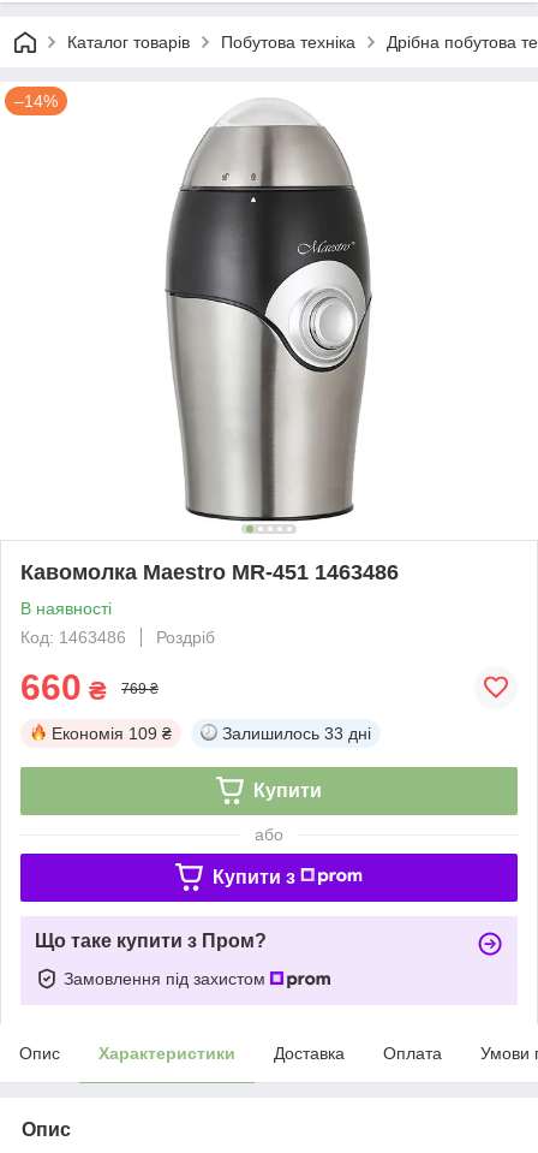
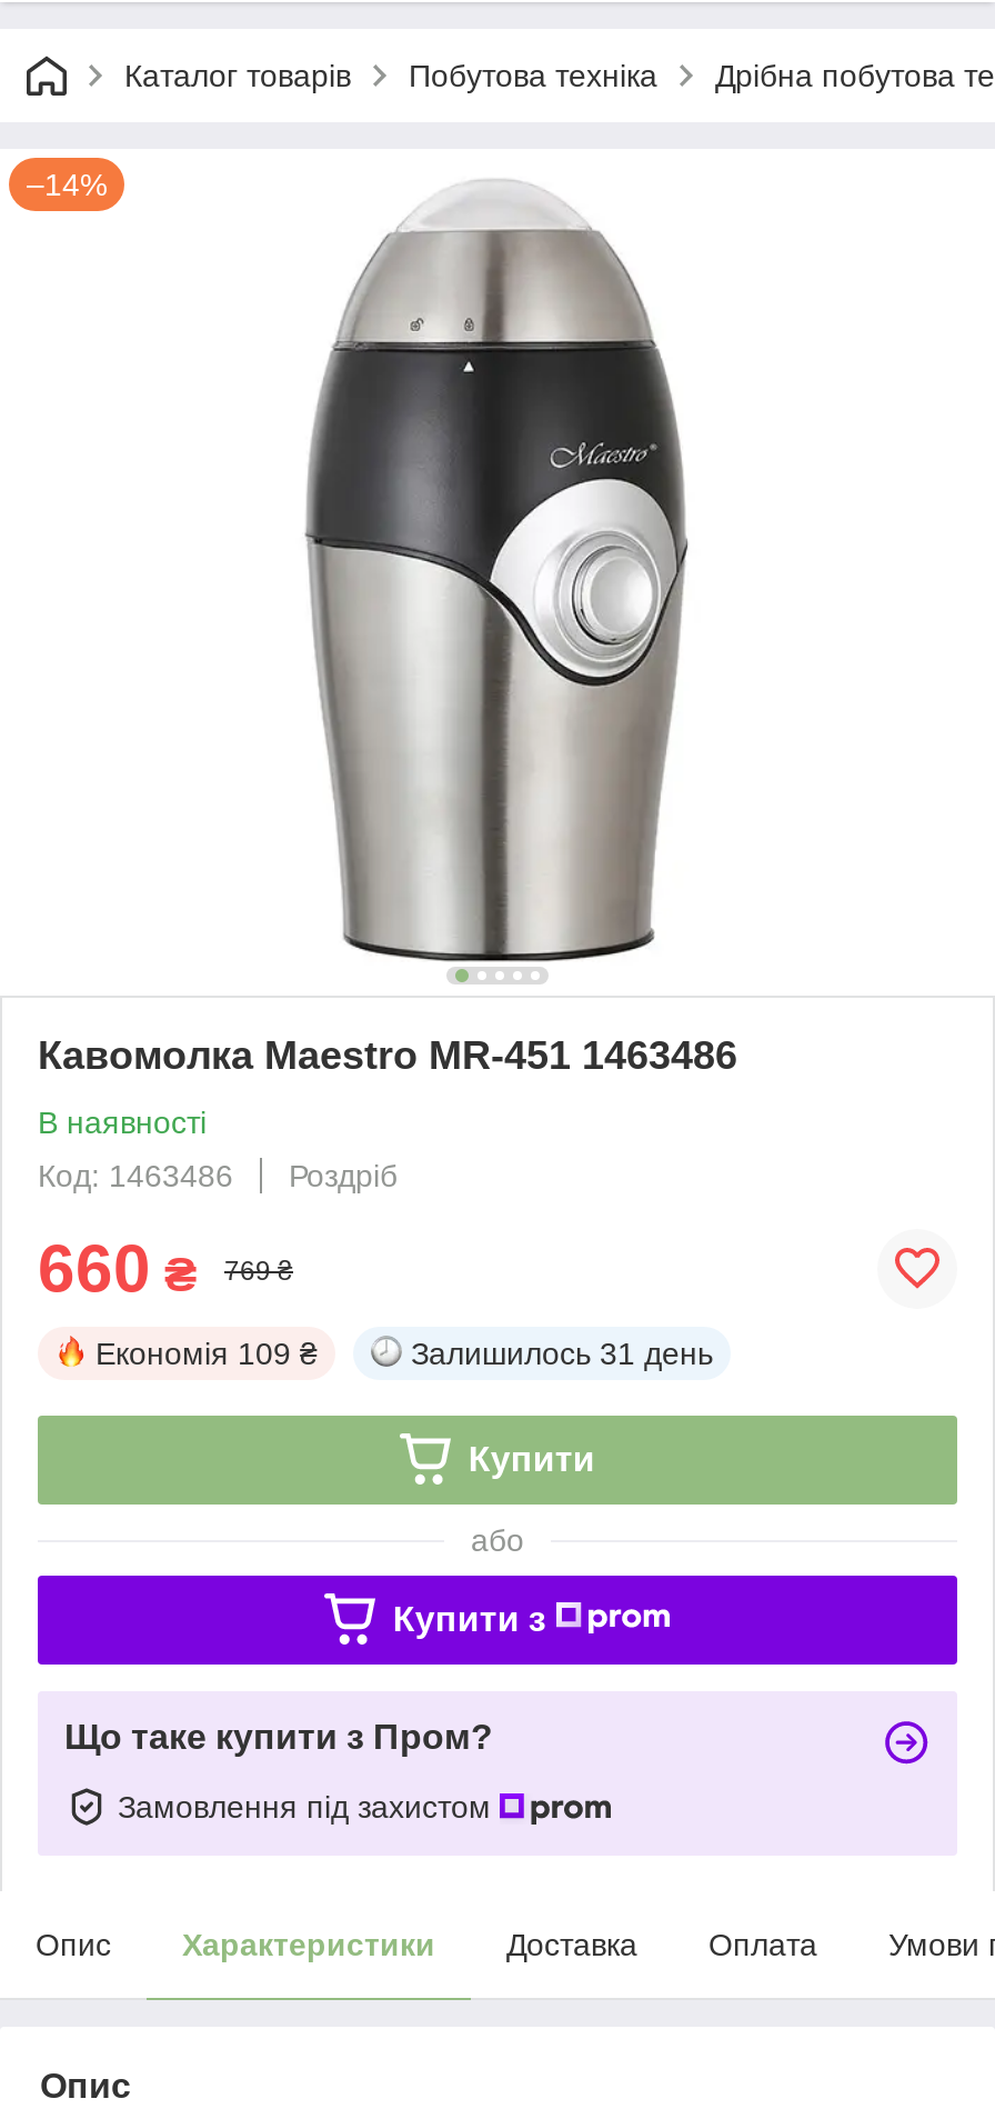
- Залишилось 33 дні
+ Залишилось 31 день
